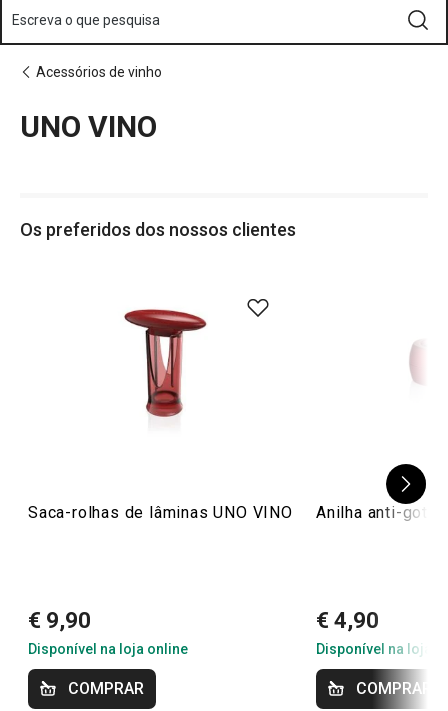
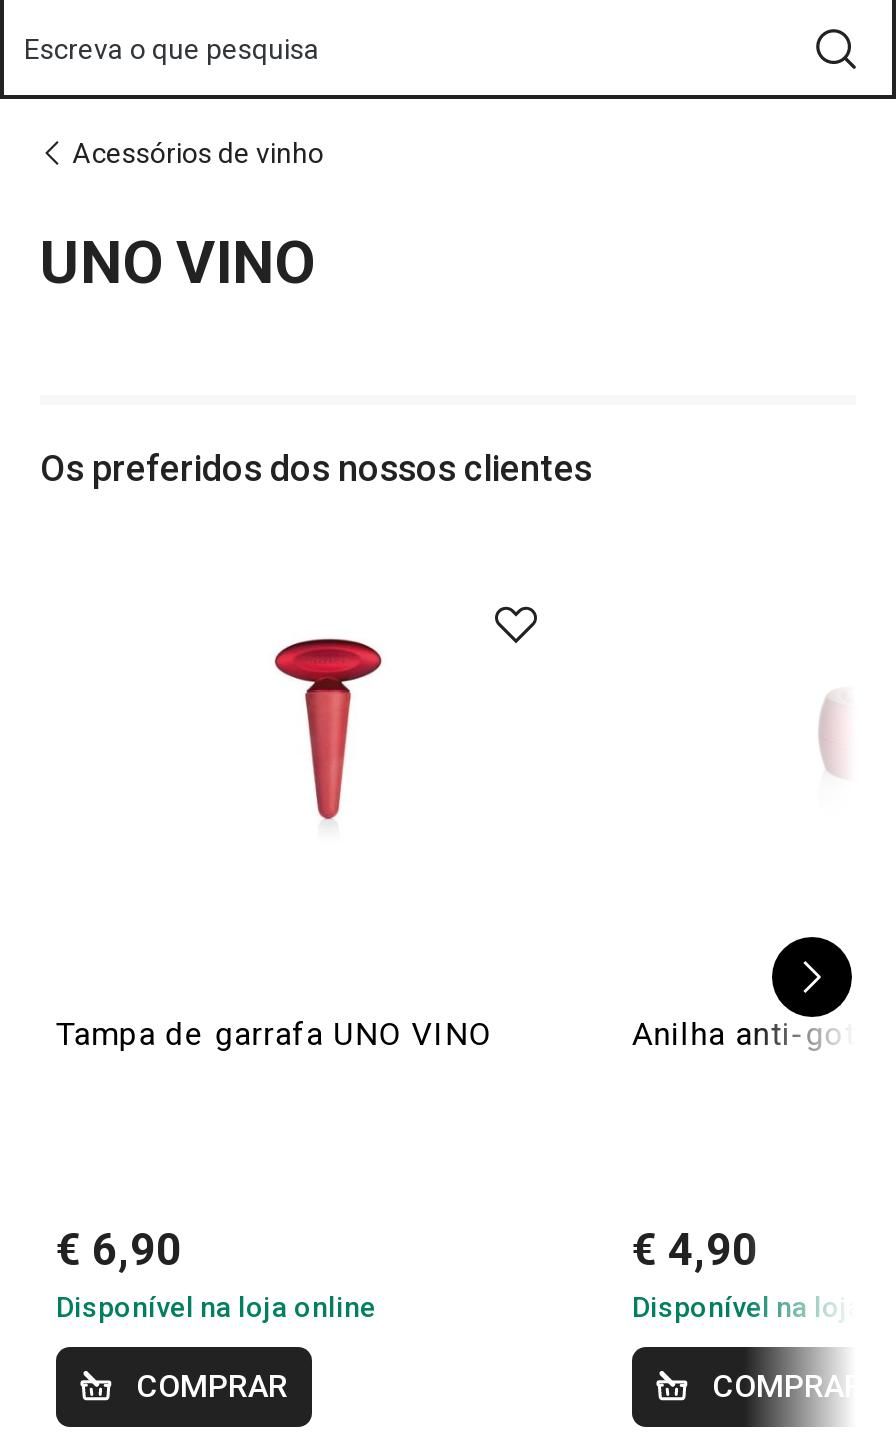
- [image]
+ [image]

- Saca-rolhas de lâminas UNO VINO
+ Tampa de garrafa UNO VINO

- € 9,90
+ € 6,90
